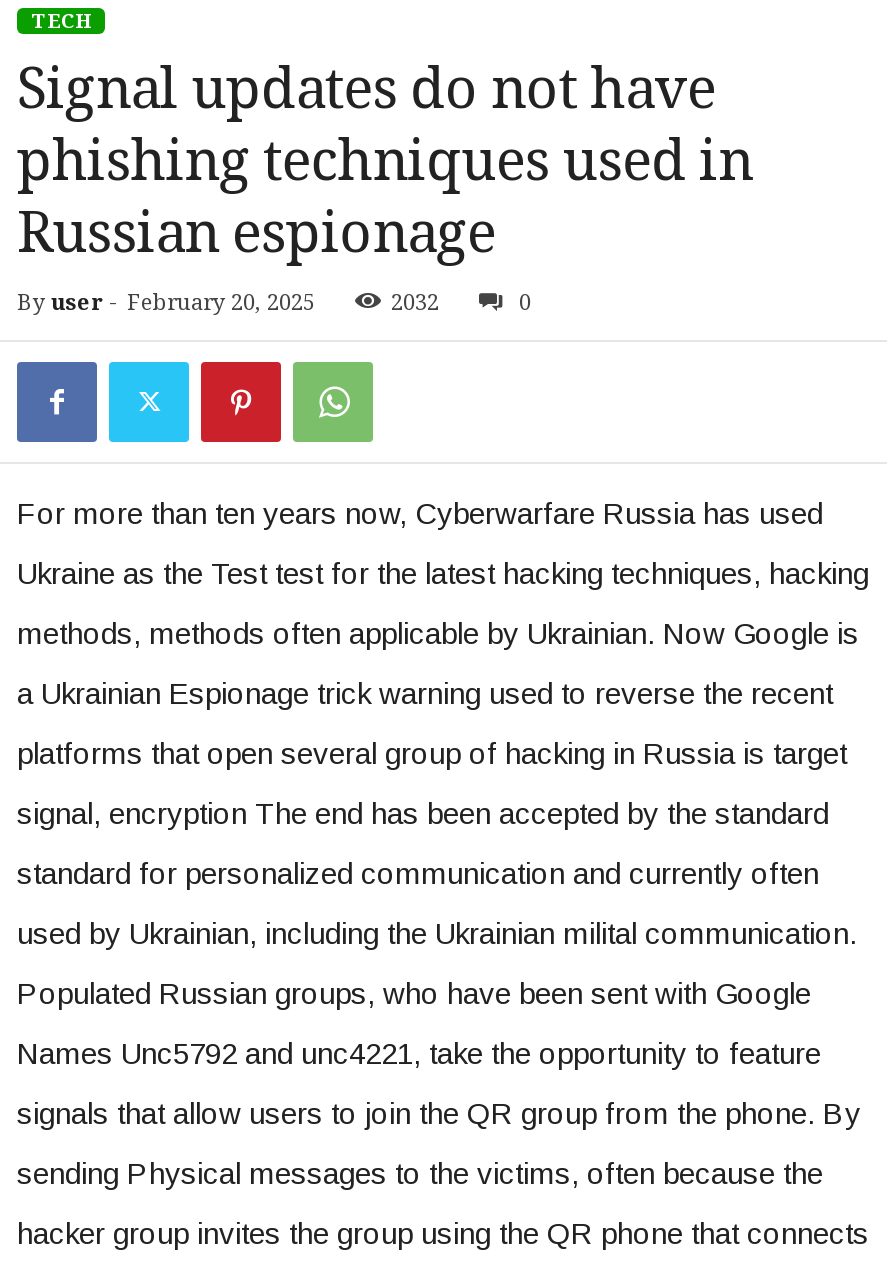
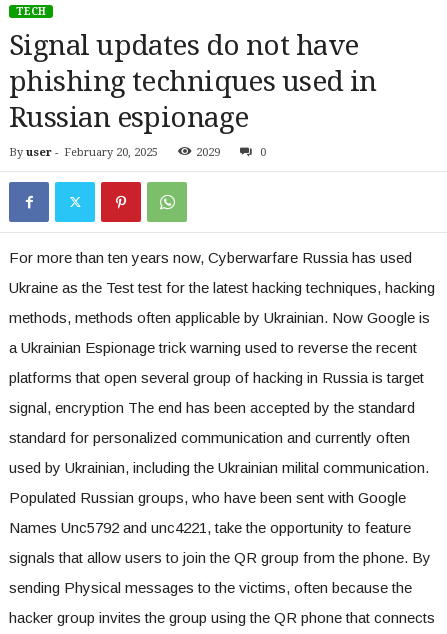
- 2032
+ 2029
